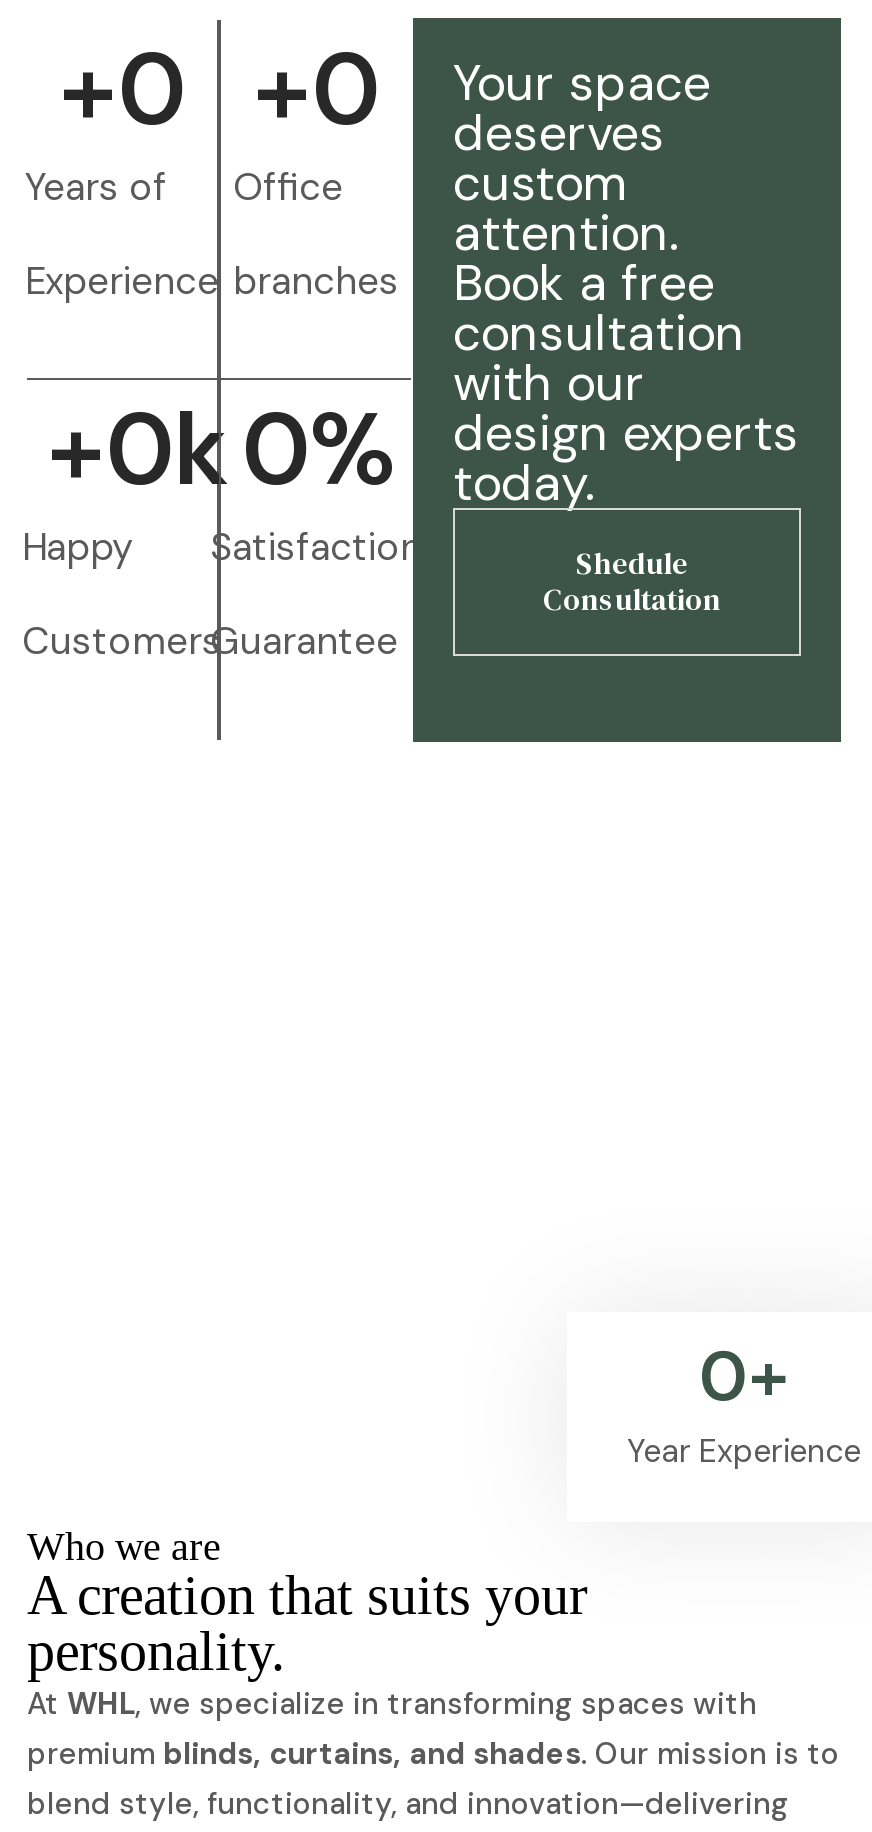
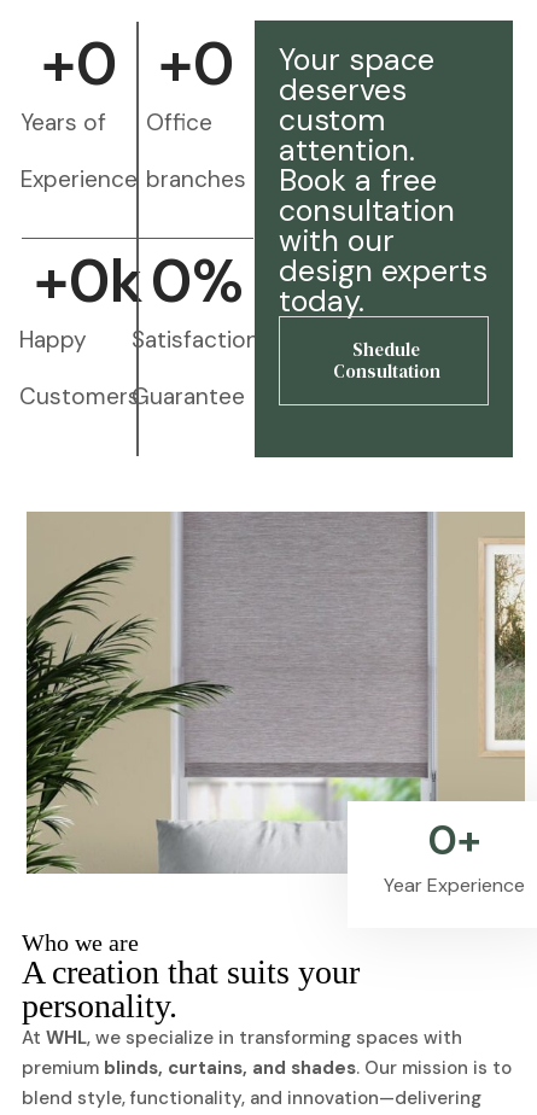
+ [image]
